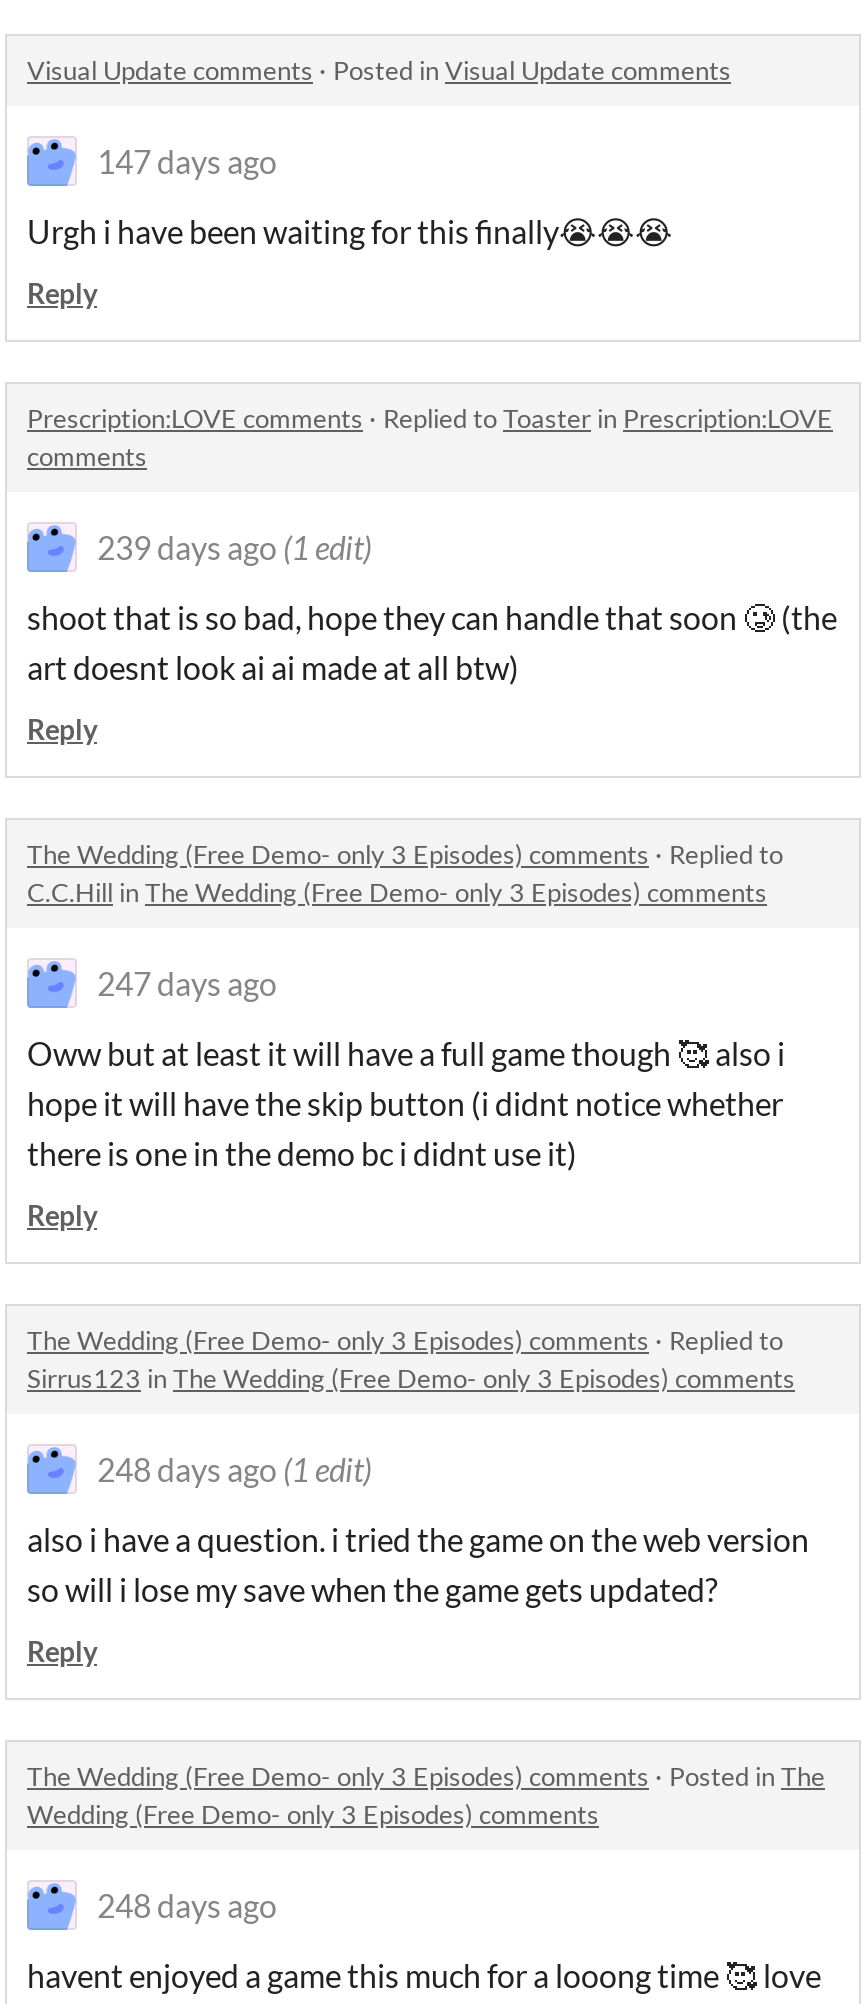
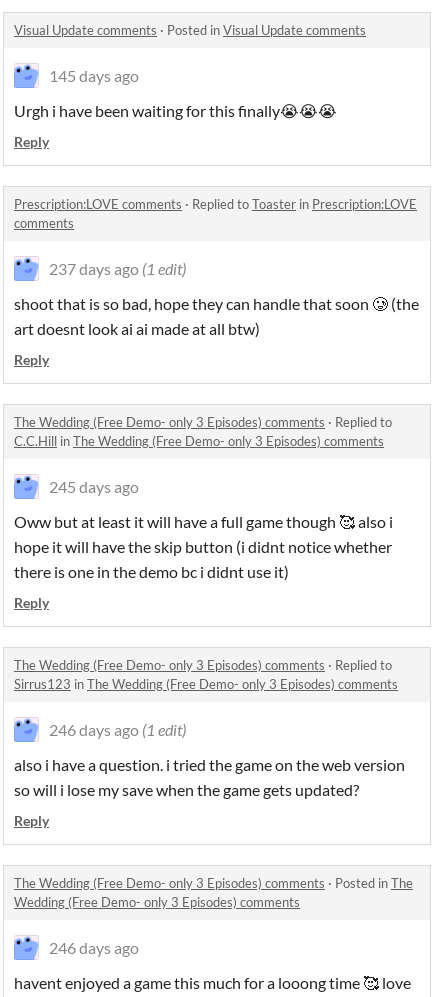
- 147 days ago
+ 145 days ago

- 239 days ago (1 edit)
+ 237 days ago (1 edit)

- 247 days ago
+ 245 days ago

- 248 days ago (1 edit)
+ 246 days ago (1 edit)

- 248 days ago
+ 246 days ago
